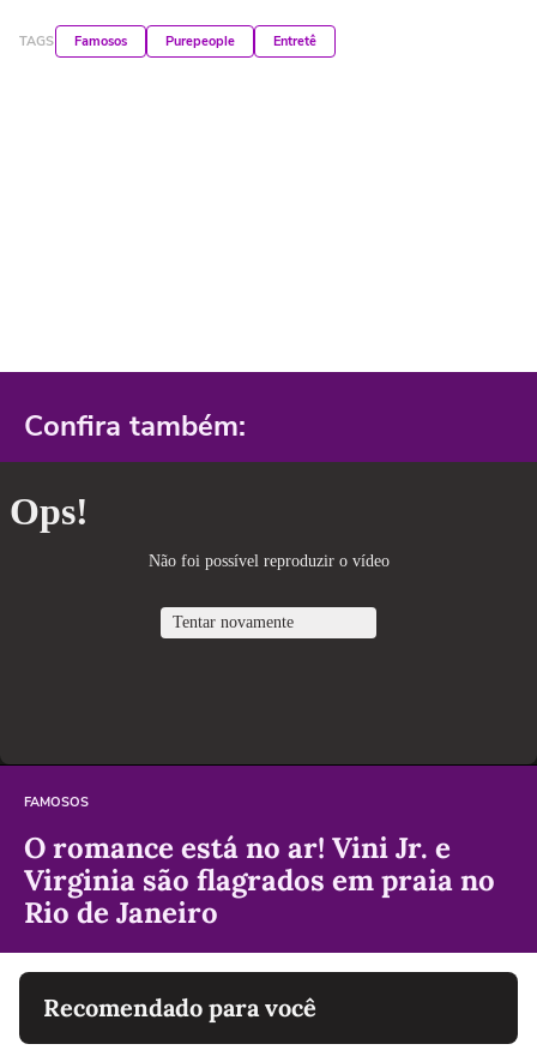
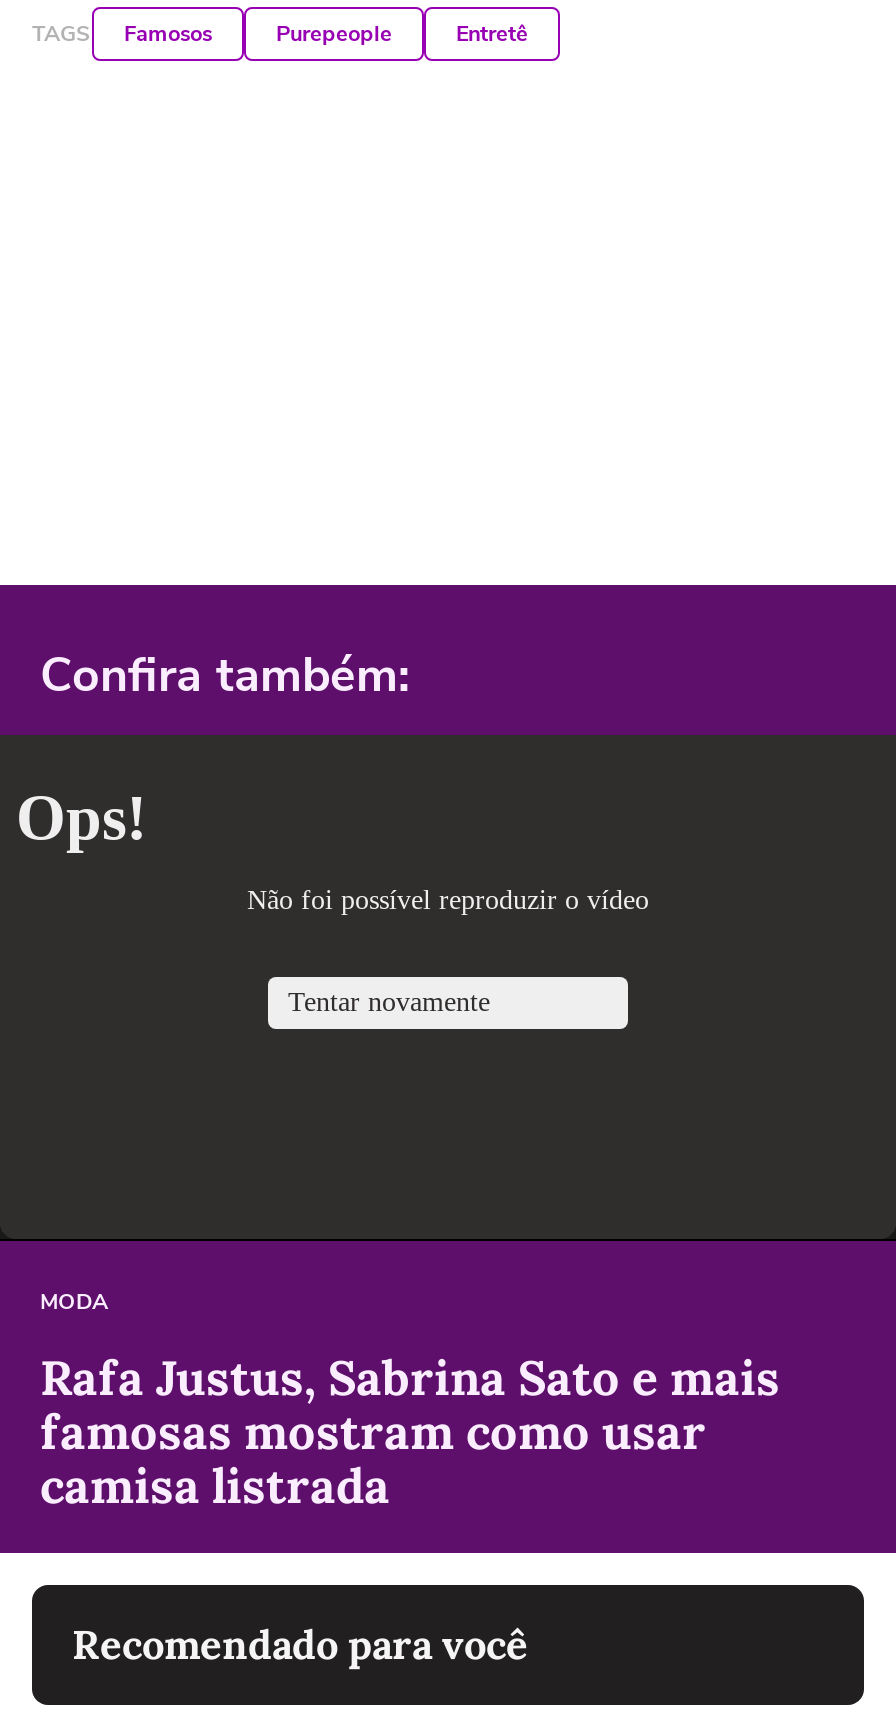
- FAMOSOS
+ MODA

- O romance está no ar! Vini Jr. e
- Virginia são flagrados em praia no
- Rio de Janeiro
+ Rafa Justus, Sabrina Sato e mais
+ famosas mostram como usar
+ camisa listrada
